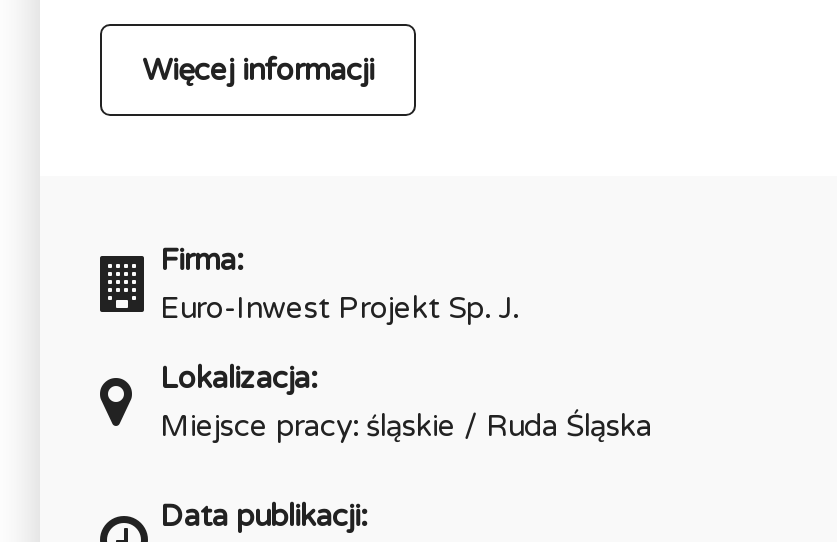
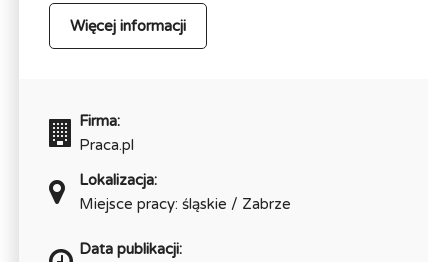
- Euro-Inwest Projekt Sp. J.
+ Praca.pl

- Miejsce pracy: śląskie / Ruda Śląska
+ Miejsce pracy: śląskie / Zabrze
